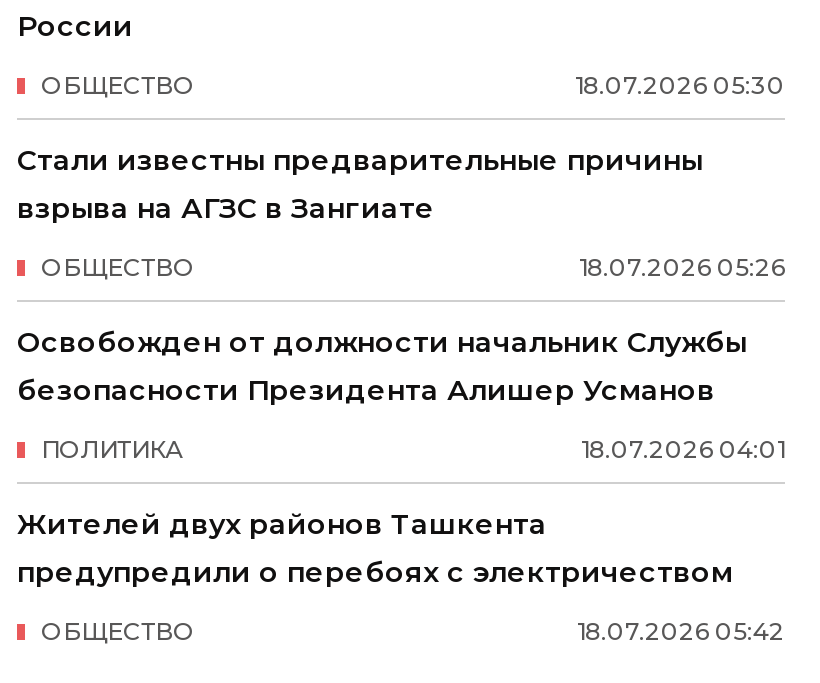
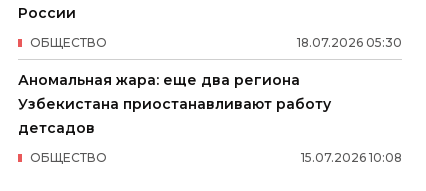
- Стали известны предварительные причины
- взрыва на АГЗС в Зангиате
- 18.07.2026 05:26
- ОБЩЕСТВО
- Освобожден от должности начальник Службы
- безопасности Президента Алишер Усманов
- 18.07.2026 04:01
- ПОЛИТИКА
- Жителей двух районов Ташкента
- предупредили о перебоях с электричеством
- 18.07.2026 05:42
+ Аномальная жара: еще два региона
+ Узбекистана приостанавливают работу
+ детсадов
+ 15.07.2026 10:08
